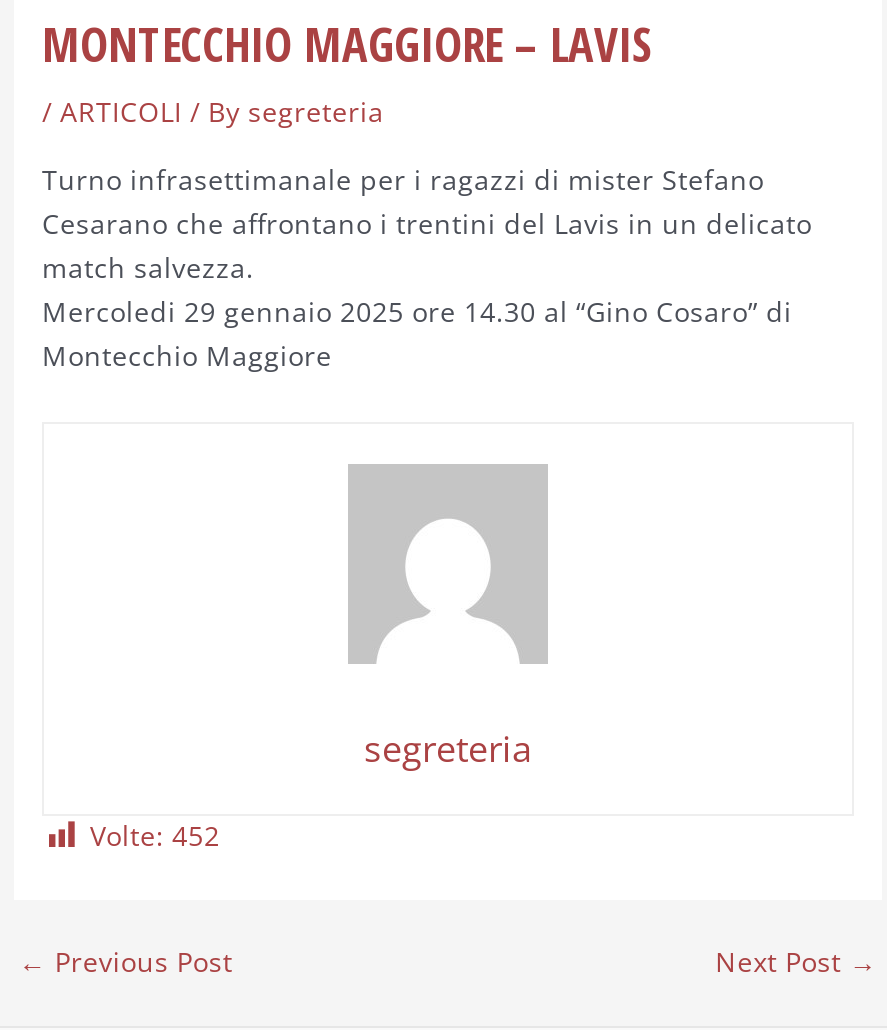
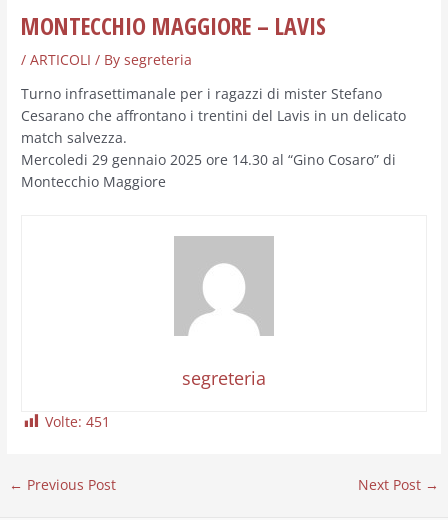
- Volte: 452
+ Volte: 451
